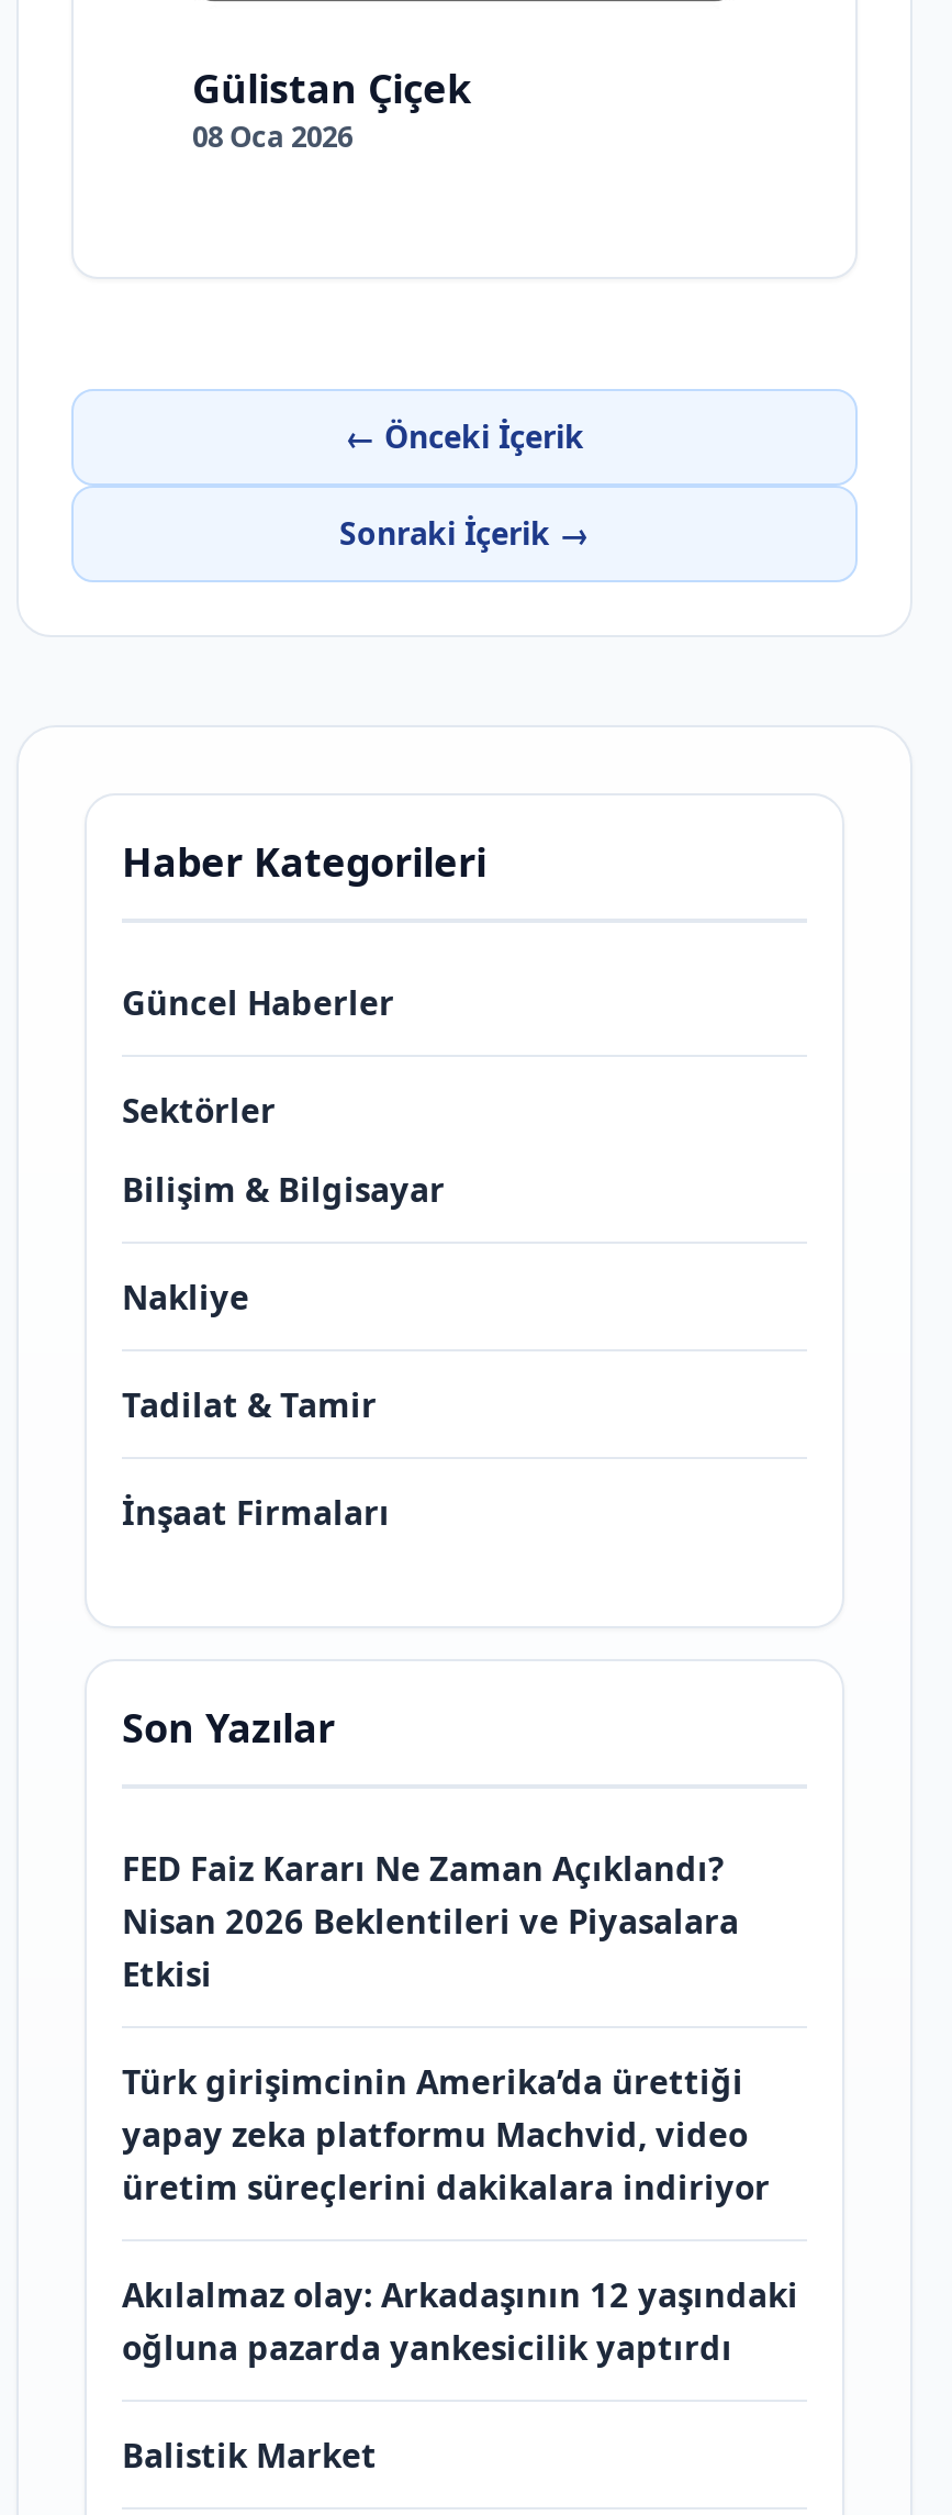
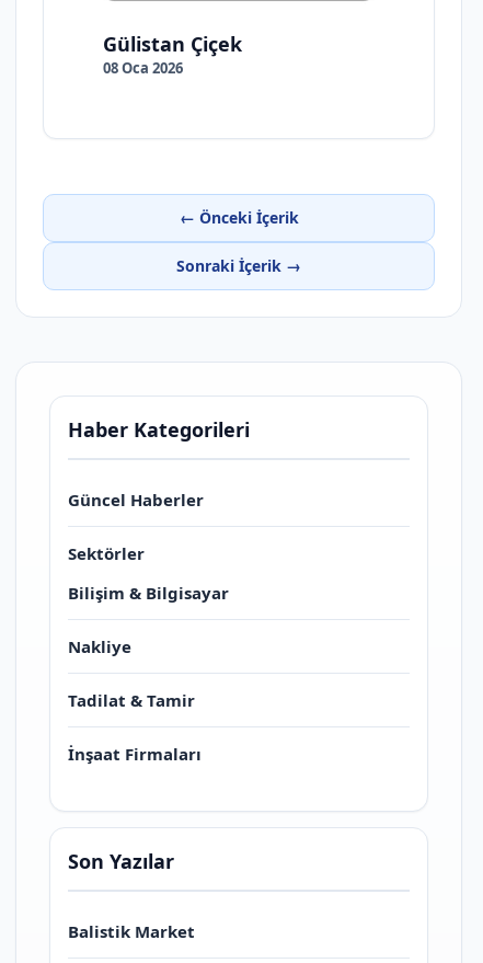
- FED Faiz Kararı Ne Zaman Açıklandı?
- Nisan 2026 Beklentileri ve Piyasalara
- Etkisi
- Türk girişimcinin Amerika’da ürettiği
- yapay zeka platformu Machvid, video
- üretim süreçlerini dakikalara indiriyor
- Akılalmaz olay: Arkadaşının 12 yaşındaki
- oğluna pazarda yankesicilik yaptırdı
